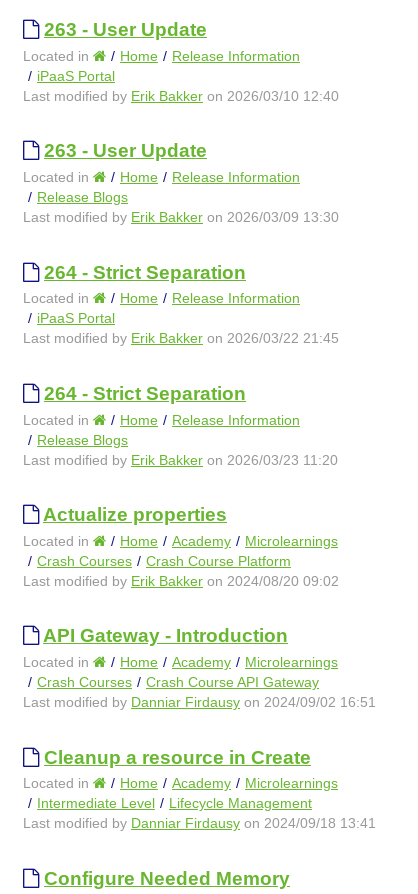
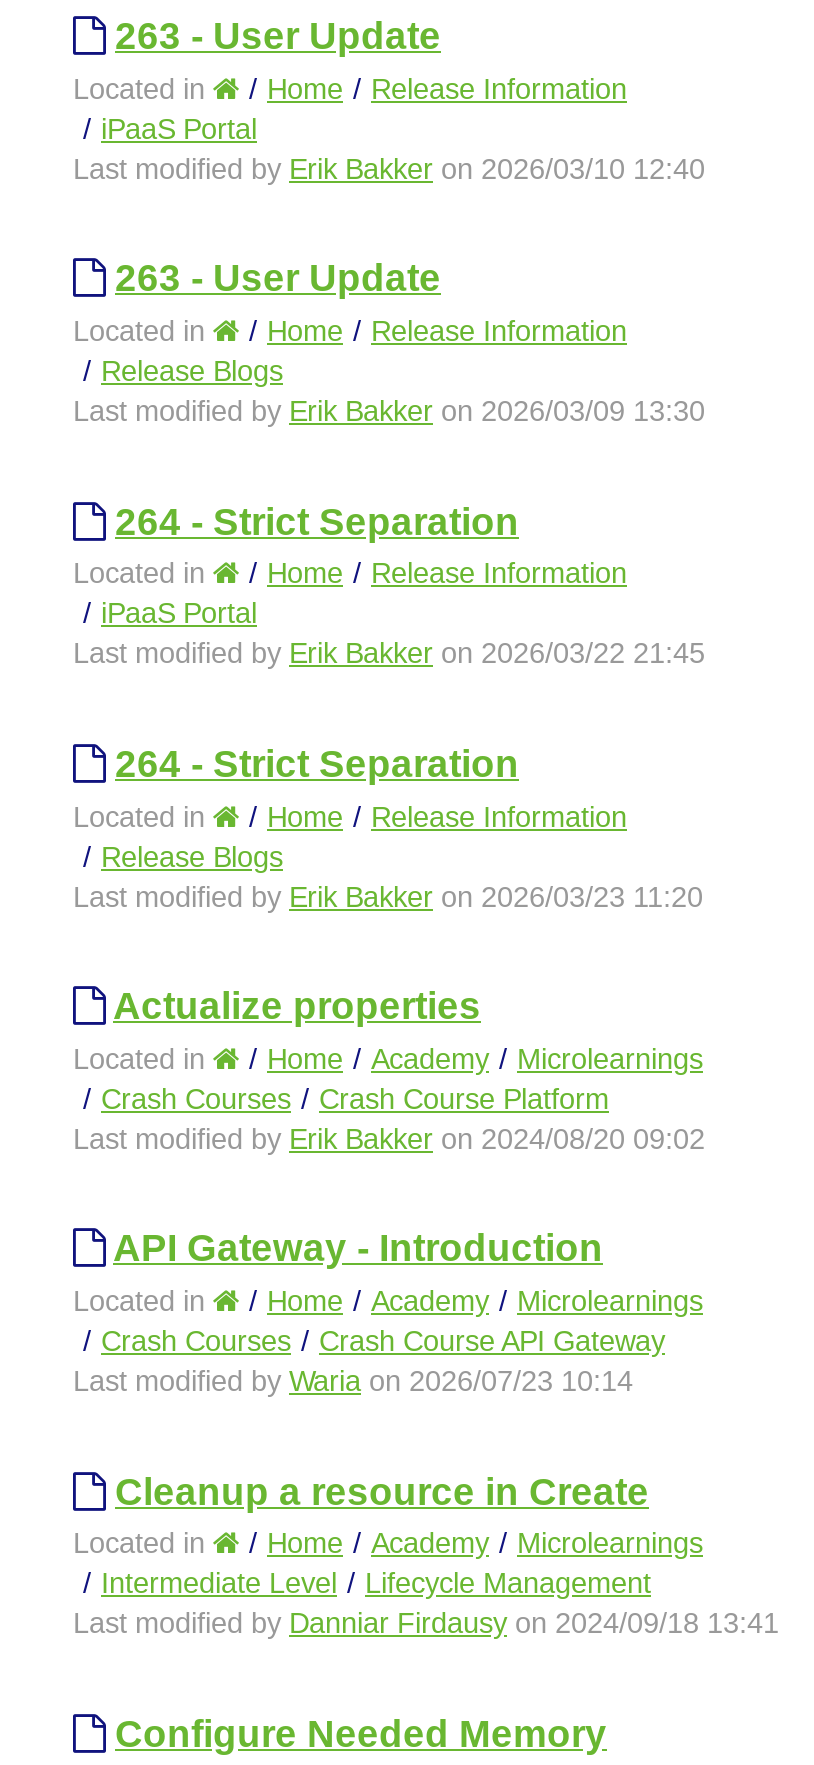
- Last modified by Danniar Firdausy on 2024/09/02 16:51
+ Last modified by Waria on 2026/07/23 10:14
